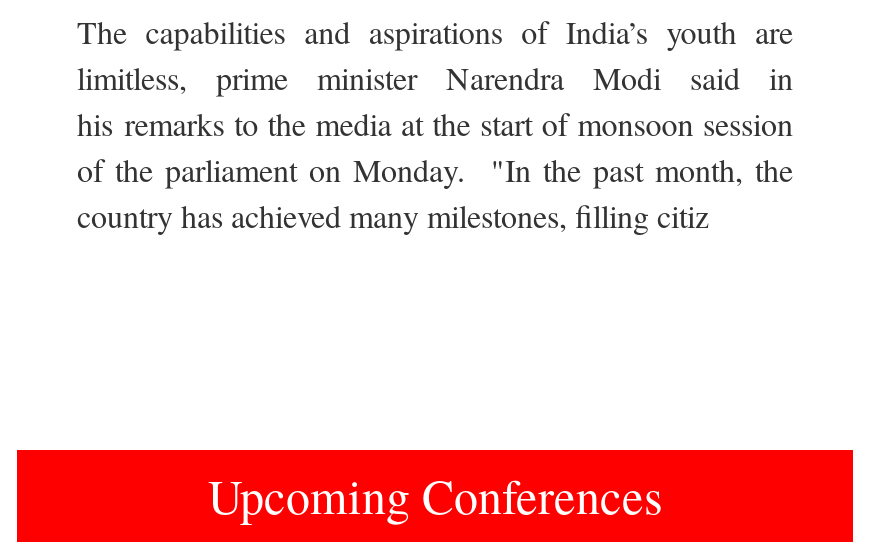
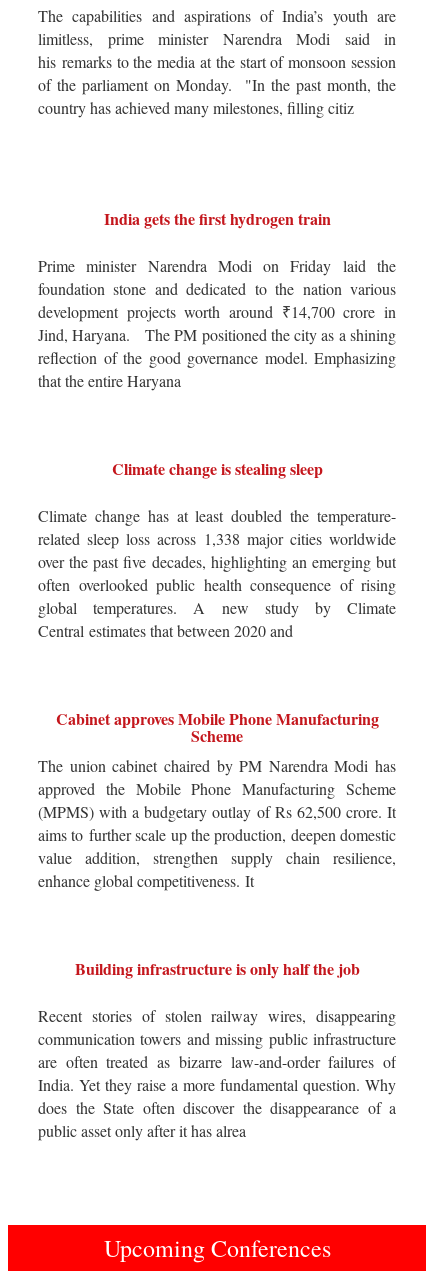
+ India gets the first hydrogen train
+ Prime minister Narendra Modi on Friday laid the
+ foundation stone and dedicated to the nation various
+ development projects worth around ₹14,700 crore in
+ Jind, Haryana. The PM positioned the city as a shining
+ reflection of the good governance model. Emphasizing
+ that the entire Haryana

+ Climate change is stealing sleep
+ Climate change has at least doubled the temperature-
+ related sleep loss across 1,338 major cities worldwide
+ over the past five decades, highlighting an emerging but
+ often overlooked public health consequence of rising
+ global temperatures. A new study by Climate
+ Central estimates that between 2020 and

+ Cabinet approves Mobile Phone Manufacturing
+ Scheme
+ The union cabinet chaired by PM Narendra Modi has
+ approved the Mobile Phone Manufacturing Scheme
+ (MPMS) with a budgetary outlay of Rs 62,500 crore. It
+ aims to further scale up the production, deepen domestic
+ value addition, strengthen supply chain resilience,
+ enhance global competitiveness. It

+ Building infrastructure is only half the job
+ Recent stories of stolen railway wires, disappearing
+ communication towers and missing public infrastructure
+ are often treated as bizarre law-and-order failures of
+ India. Yet they raise a more fundamental question. Why
+ does the State often discover the disappearance of a
+ public asset only after it has alrea
